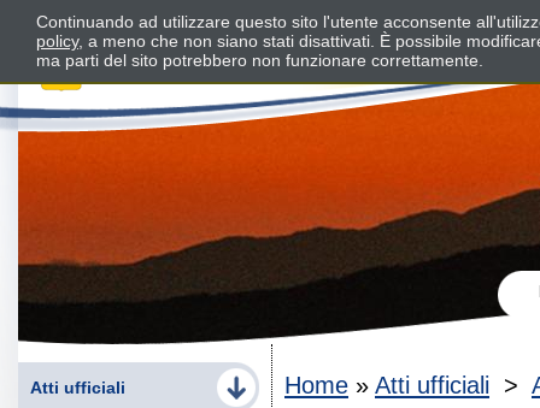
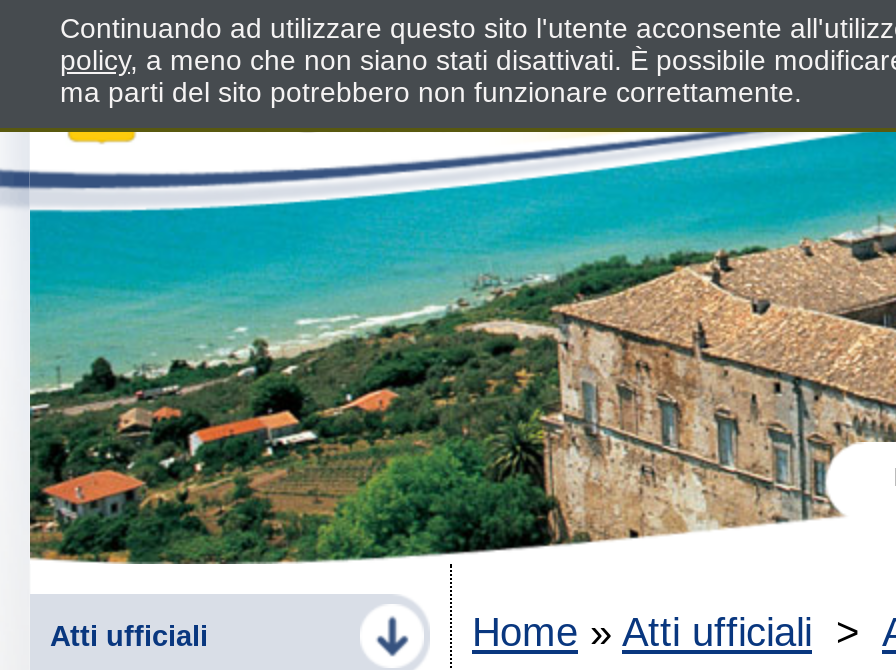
- [image]
+ [image]
